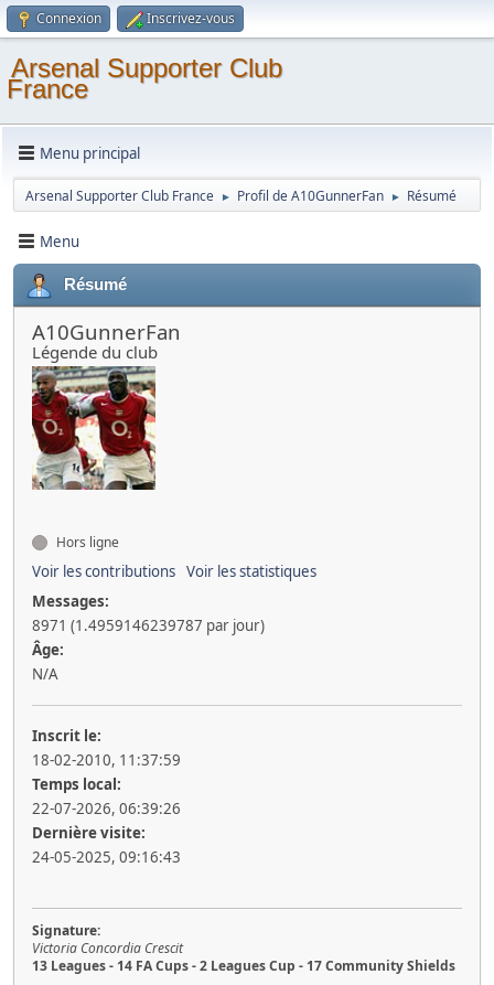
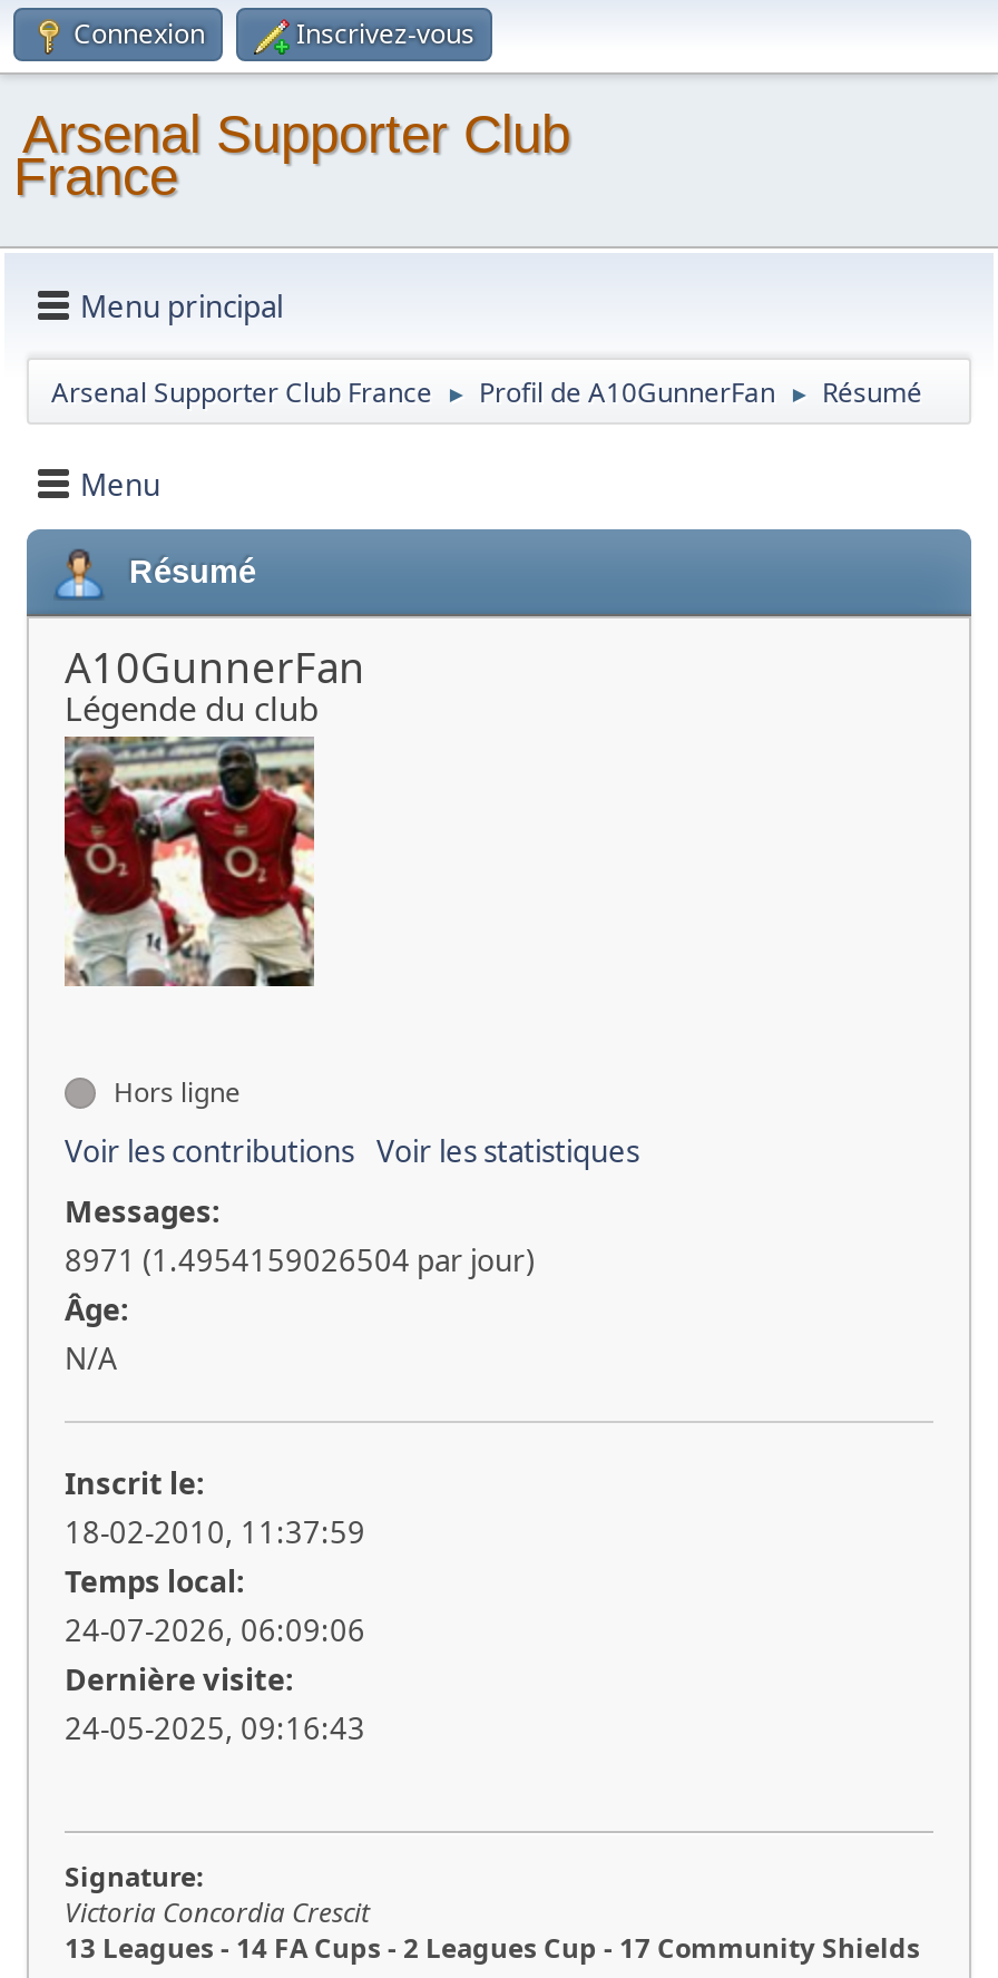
- 8971 (1.4959146239787 par jour)
+ 8971 (1.4954159026504 par jour)

- 22-07-2026, 06:39:26
+ 24-07-2026, 06:09:06
